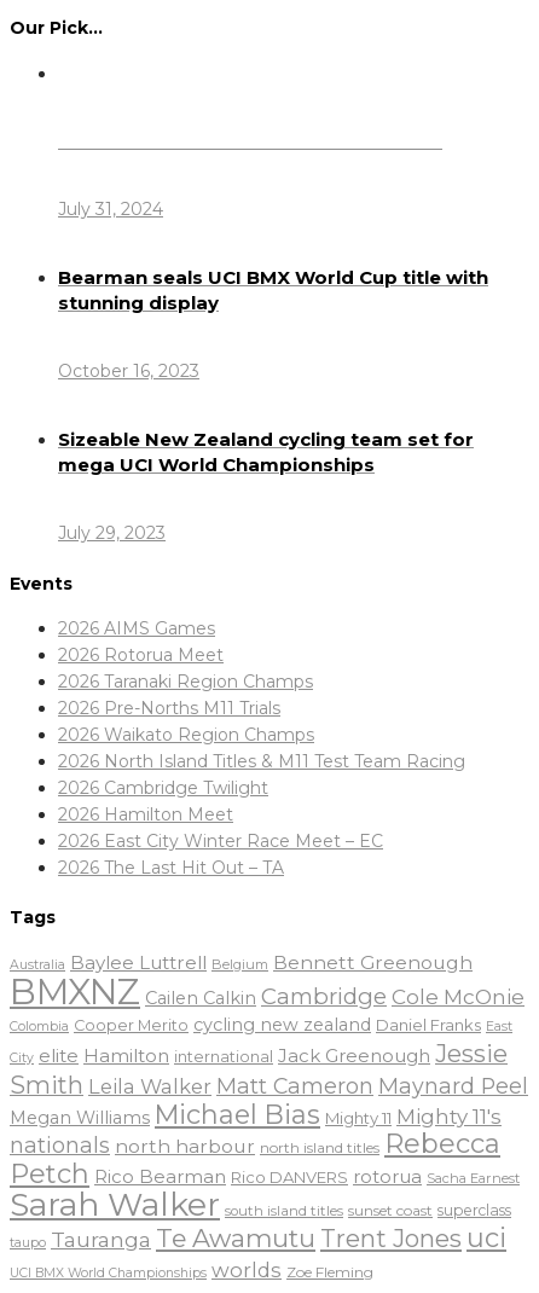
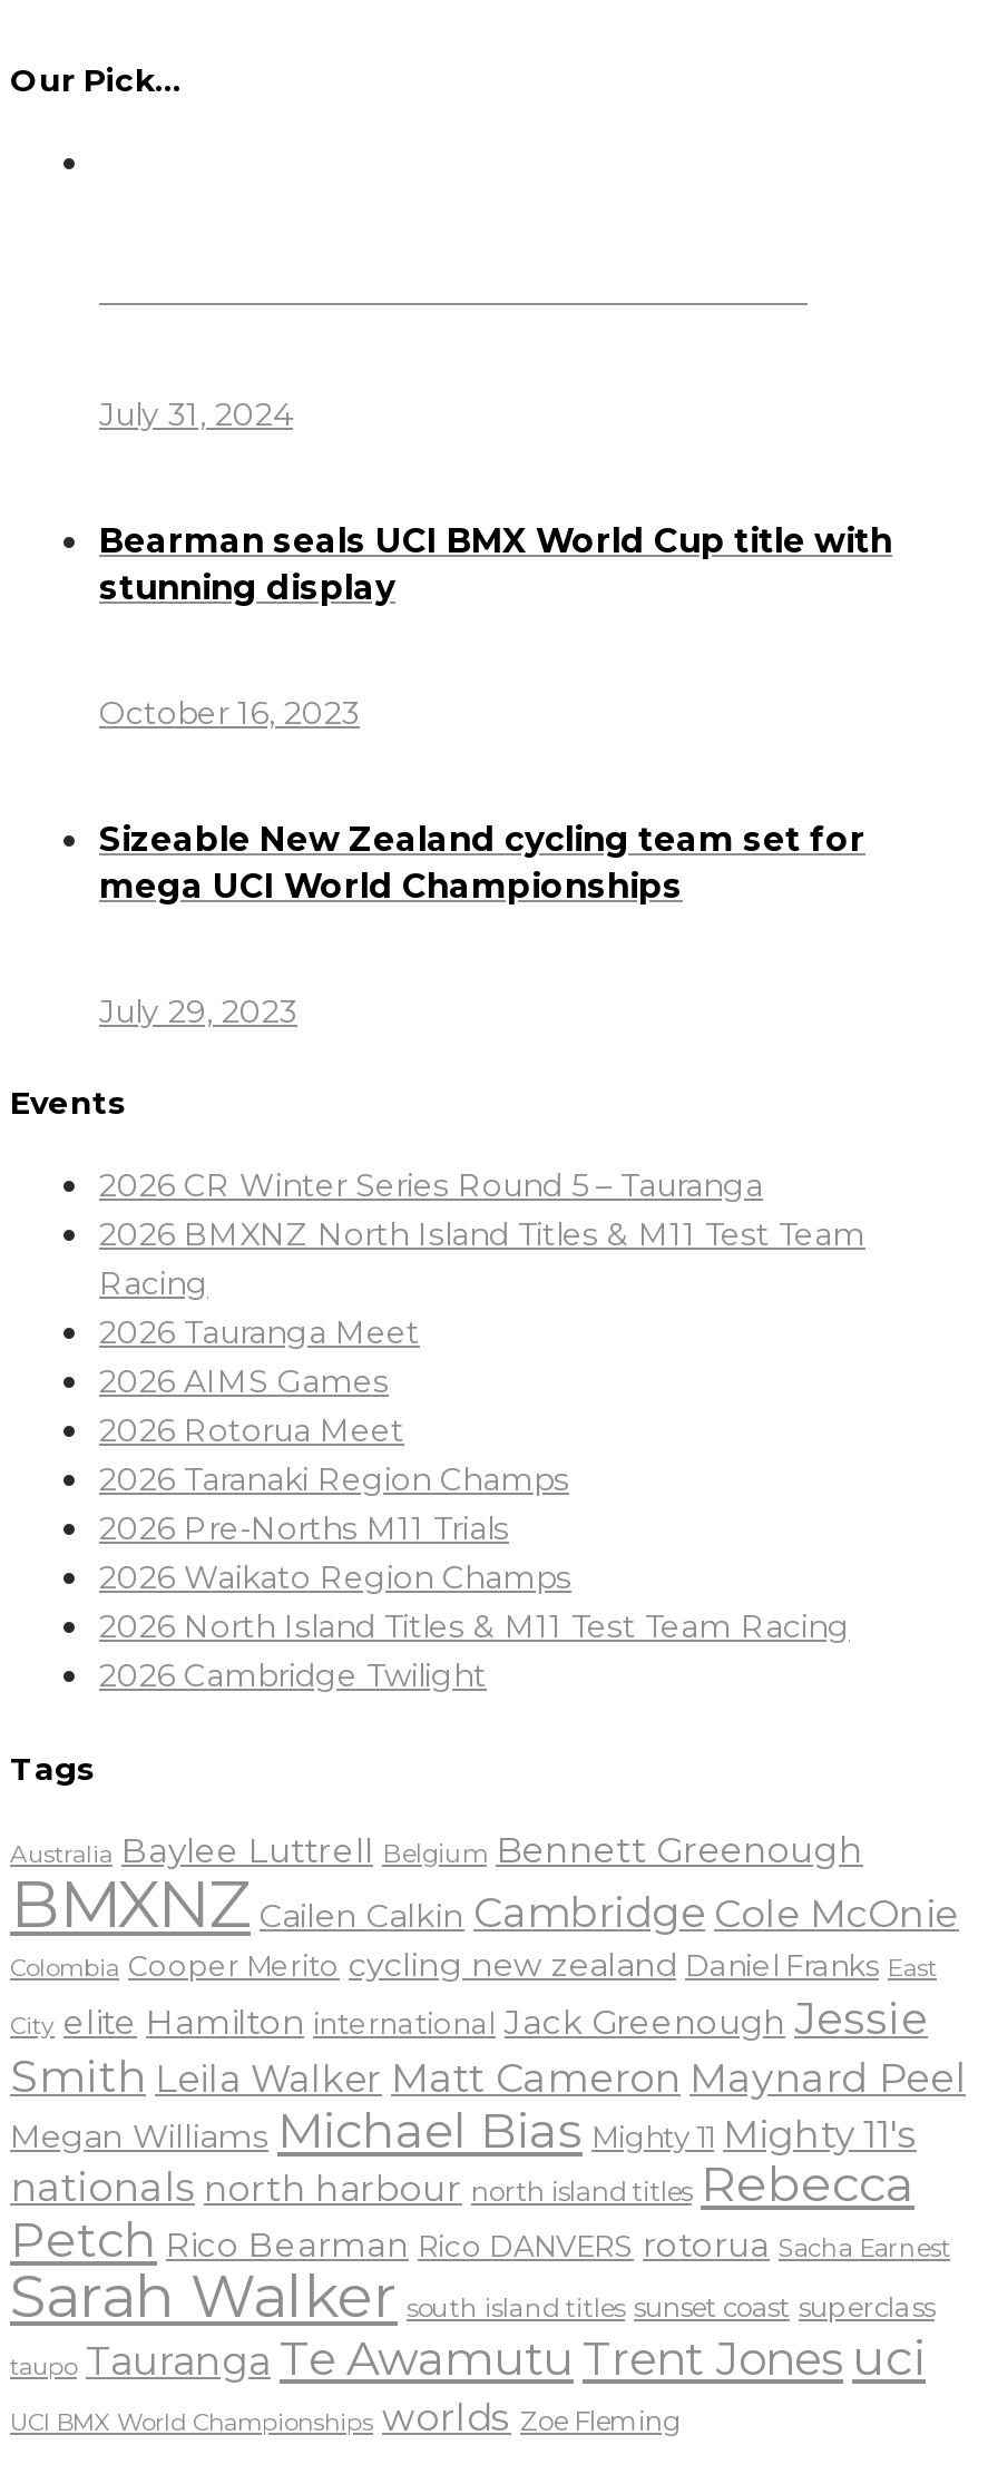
+ 2026 CR Winter Series Round 5 – Tauranga
+ 2026 BMXNZ North Island Titles & M11 Test Team
+ Racing
+ 2026 Tauranga Meet

moved down: 2026 AIMS Games | 2026 Rotorua Meet | 2026 Taranaki Region Champs | 2026 Pre-Norths M11 Trials | 2026 Waikato Region Champs | 2026 North Island Titles & M11 Test Team Racing | 2026 Cambridge Twilight

- 2026 Hamilton Meet
- 2026 East City Winter Race Meet – EC
- 2026 The Last Hit Out – TA
